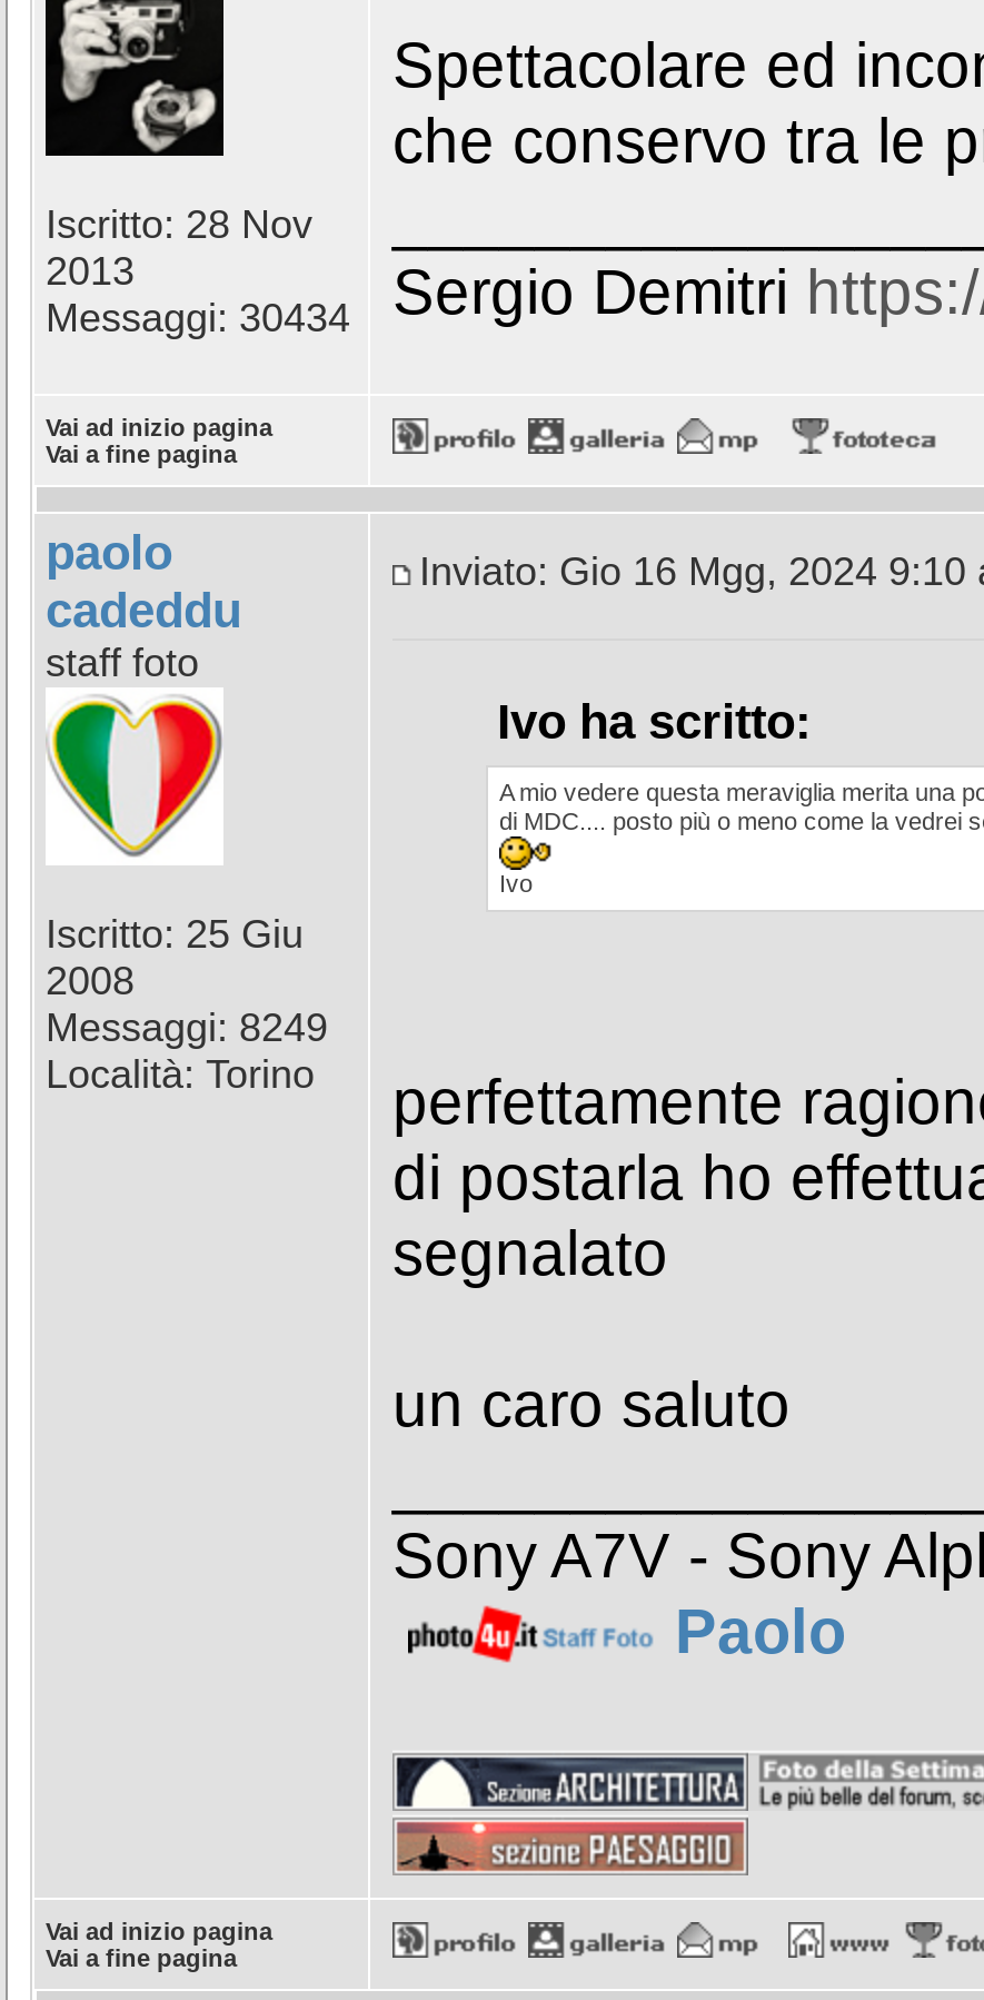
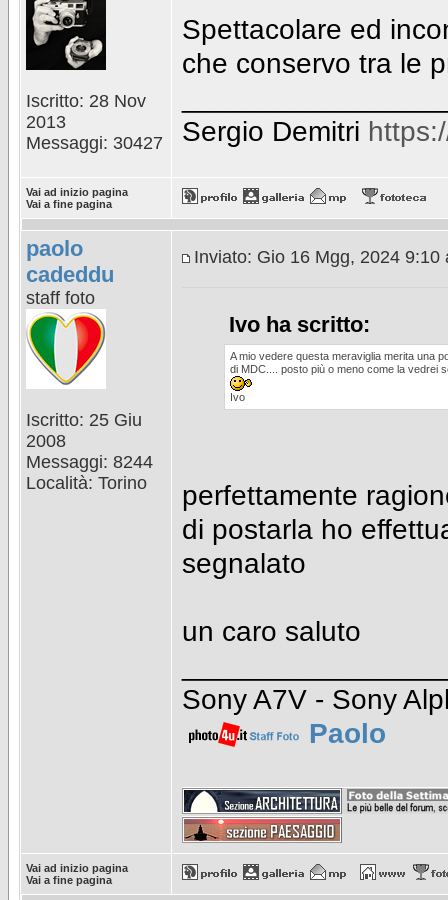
- Messaggi: 30434
+ Messaggi: 30427

- Messaggi: 8249
+ Messaggi: 8244
